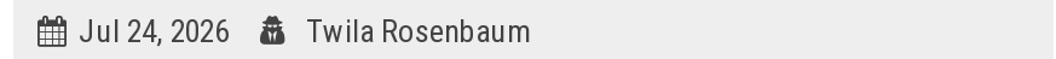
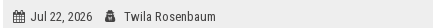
- Jul 24, 2026 Twila Rosenbaum
+ Jul 22, 2026 Twila Rosenbaum
